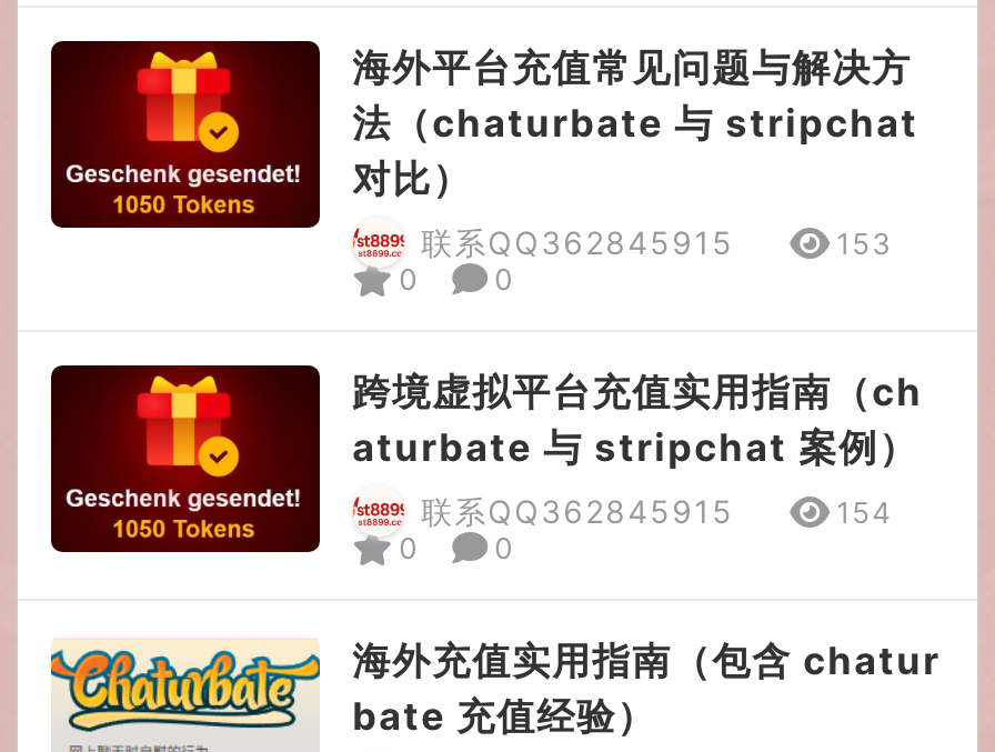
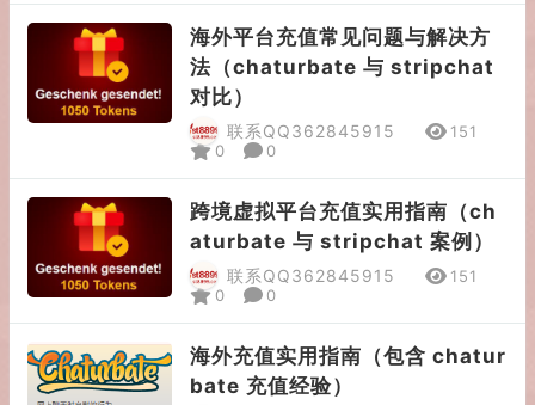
- 153
+ 151

- 154
+ 151
